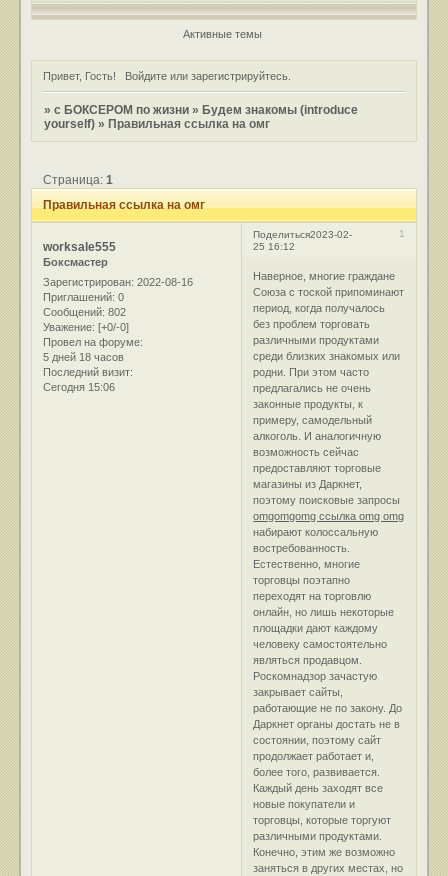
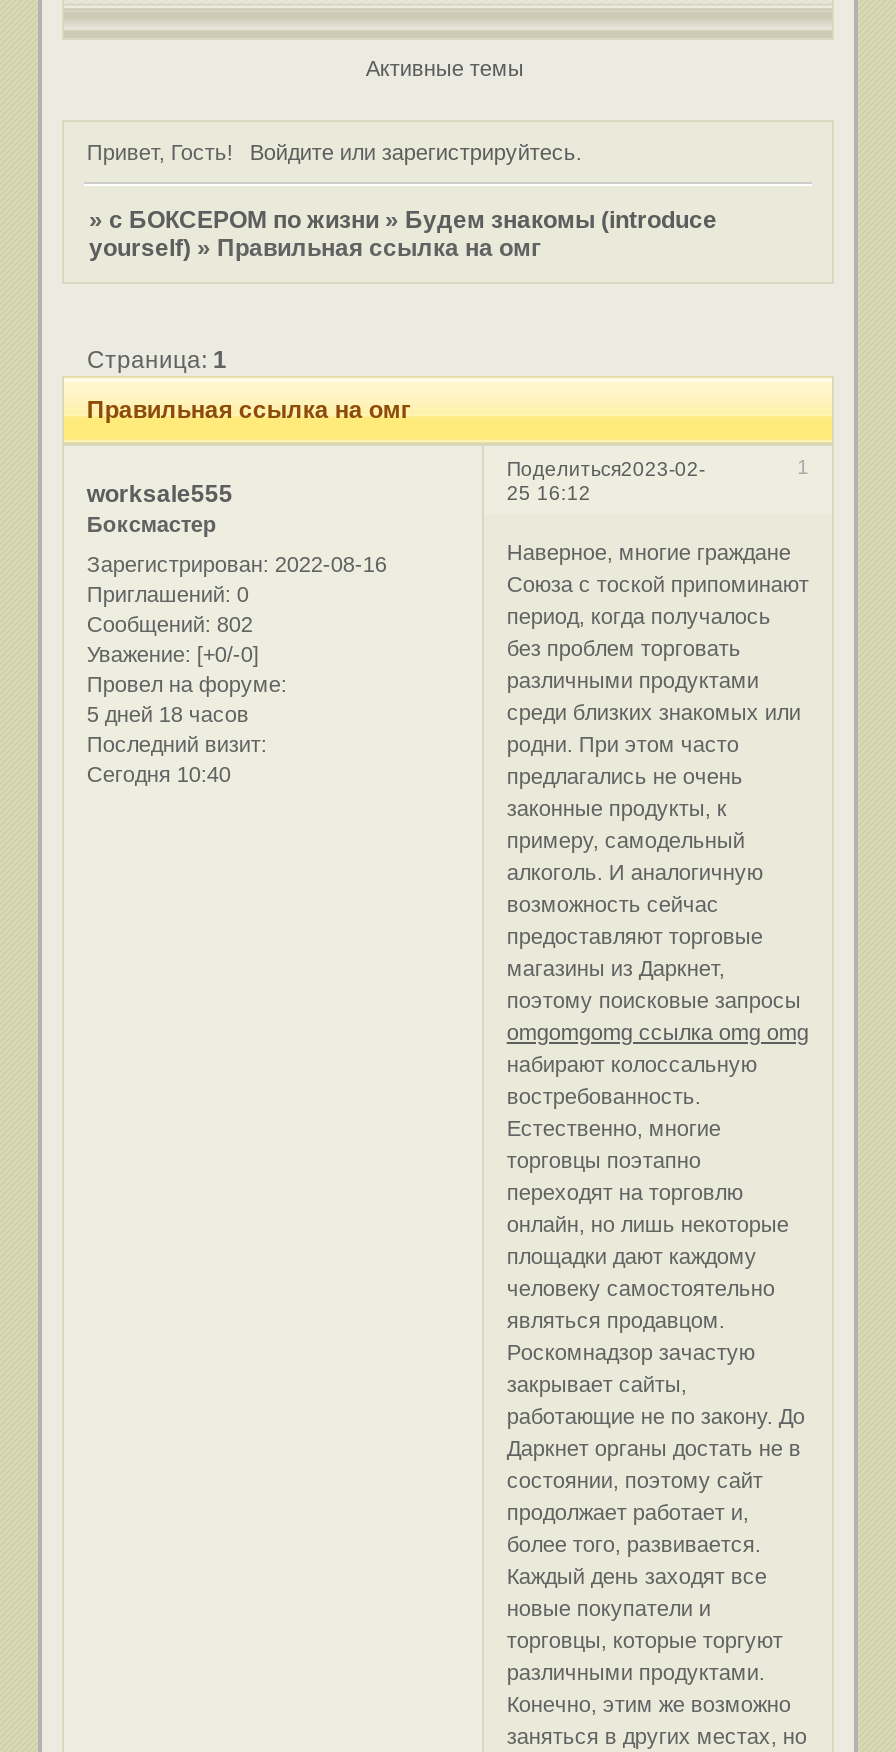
- Сегодня 15:06
+ Сегодня 10:40
